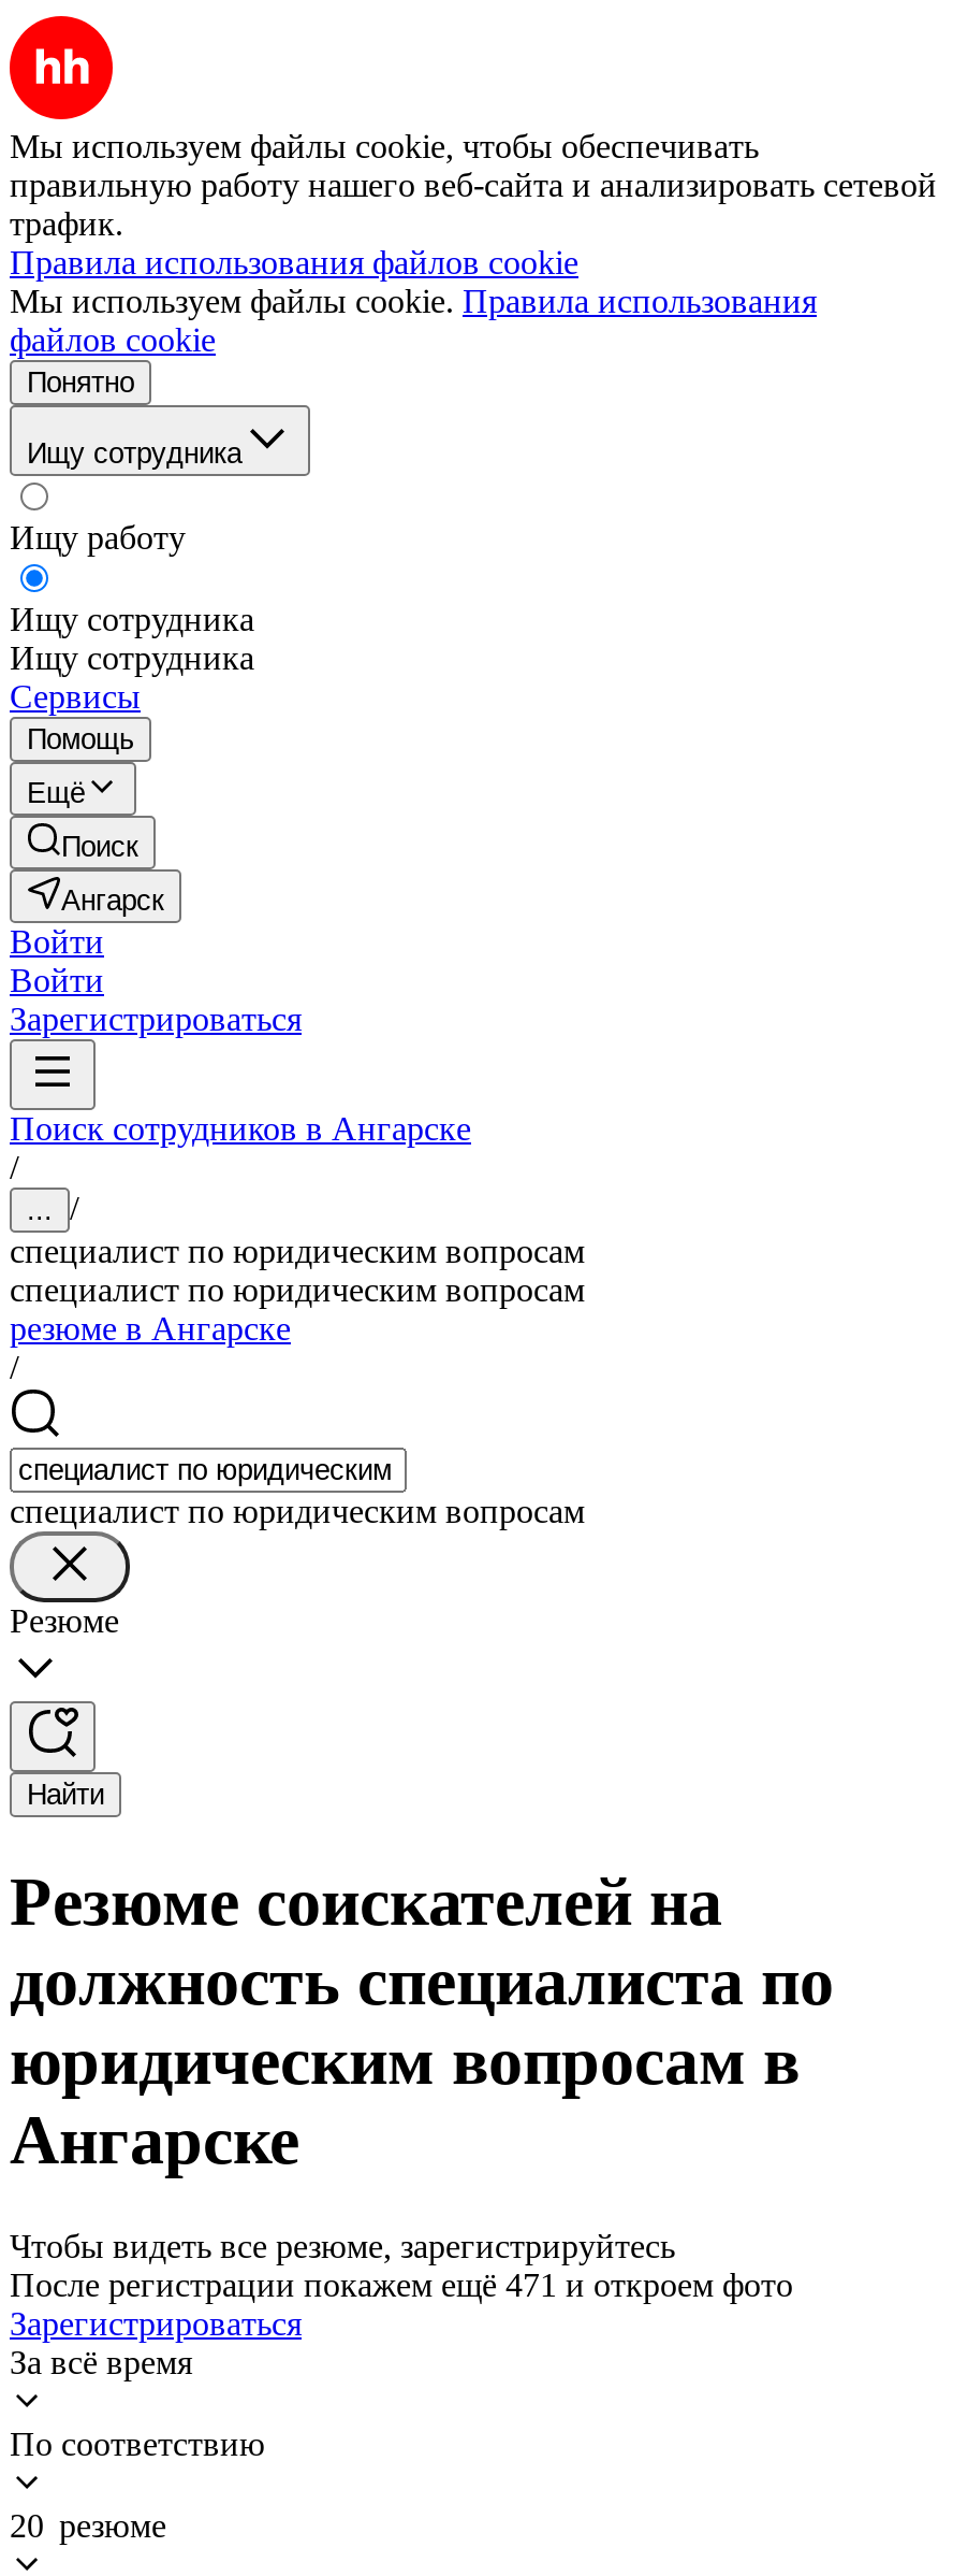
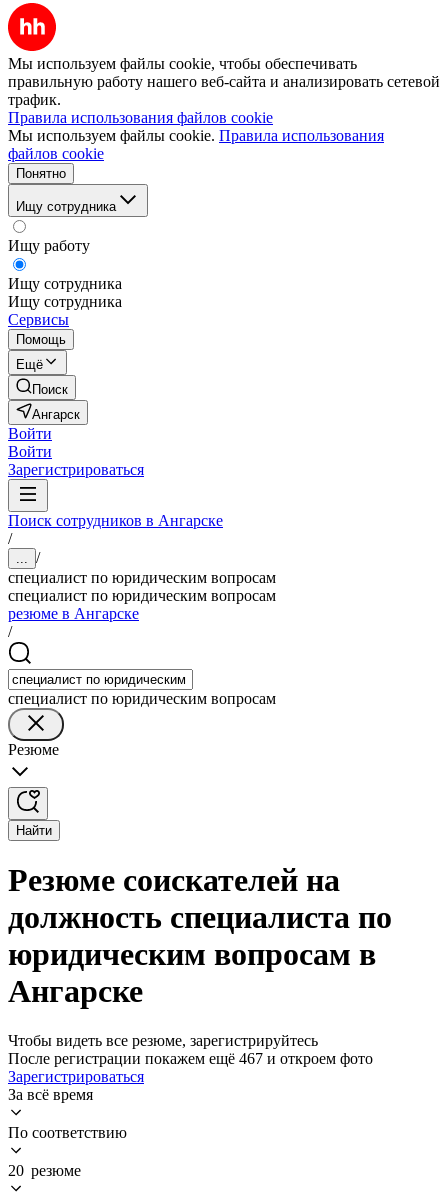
- После регистрации покажем ещё 471 и откроем фото
+ После регистрации покажем ещё 467 и откроем фото
